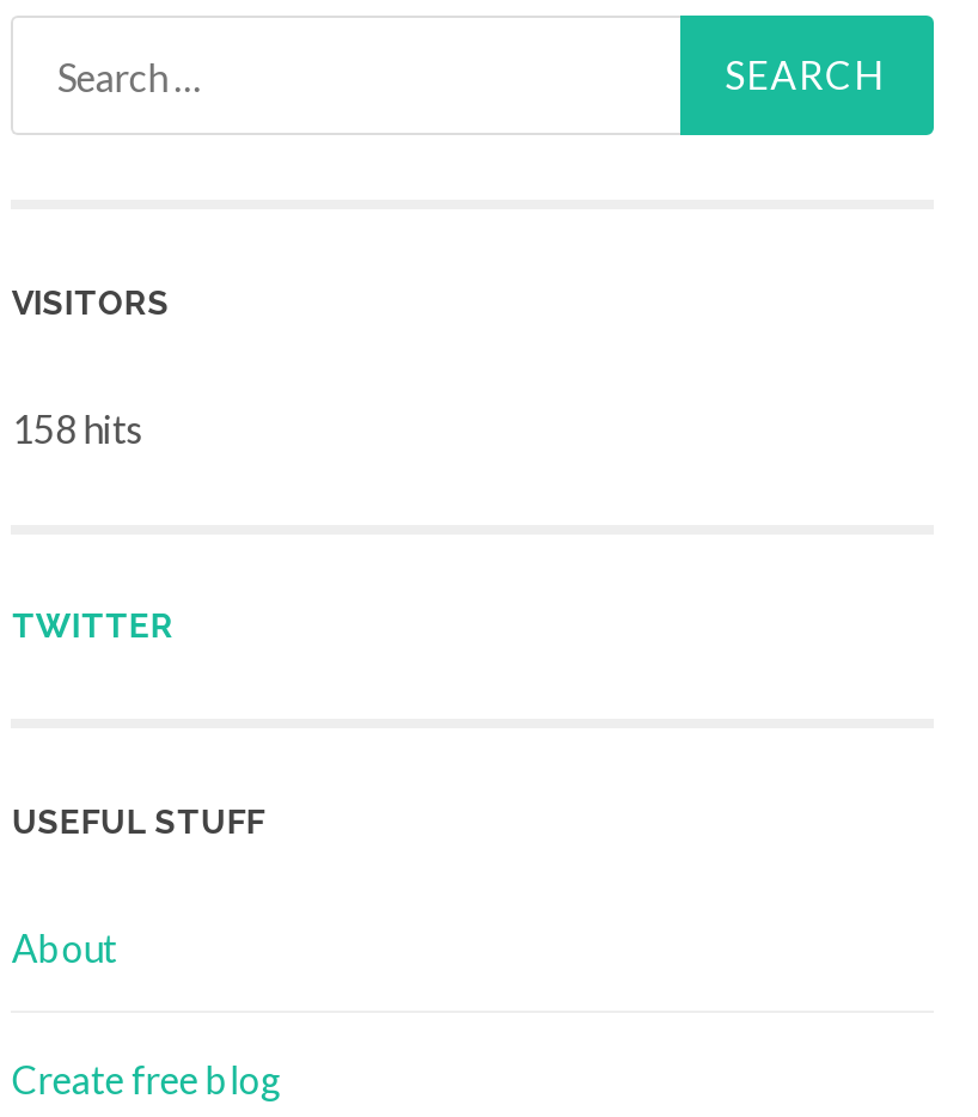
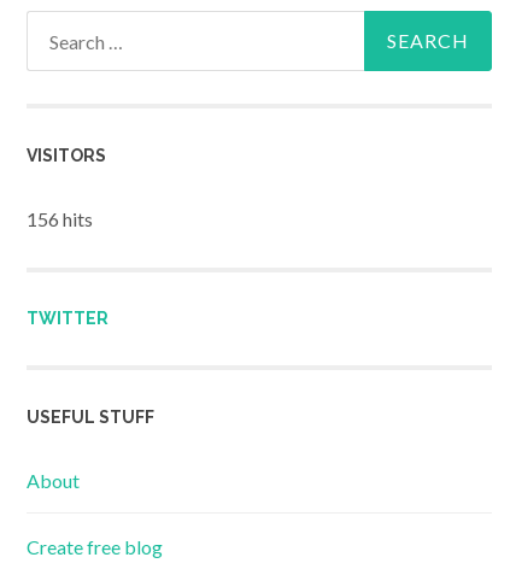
- 158 hits
+ 156 hits
